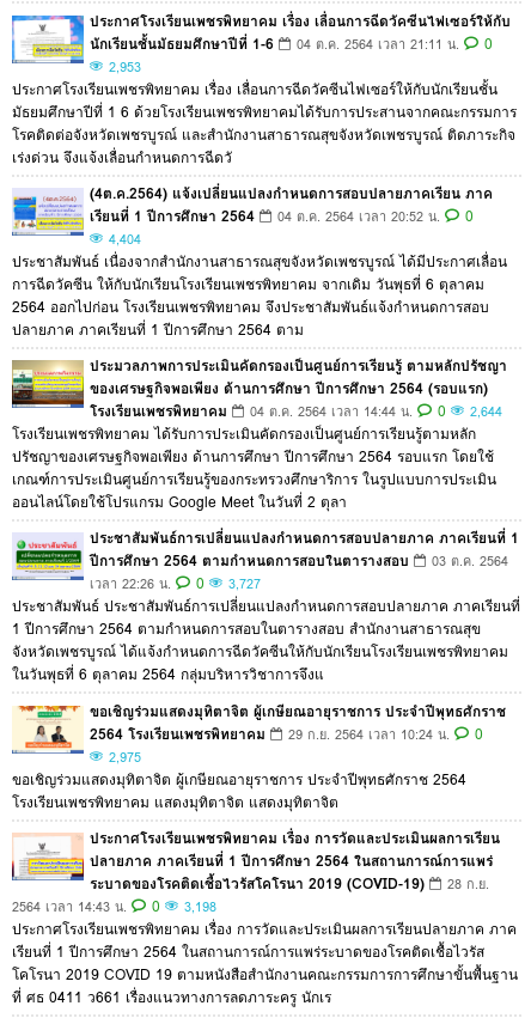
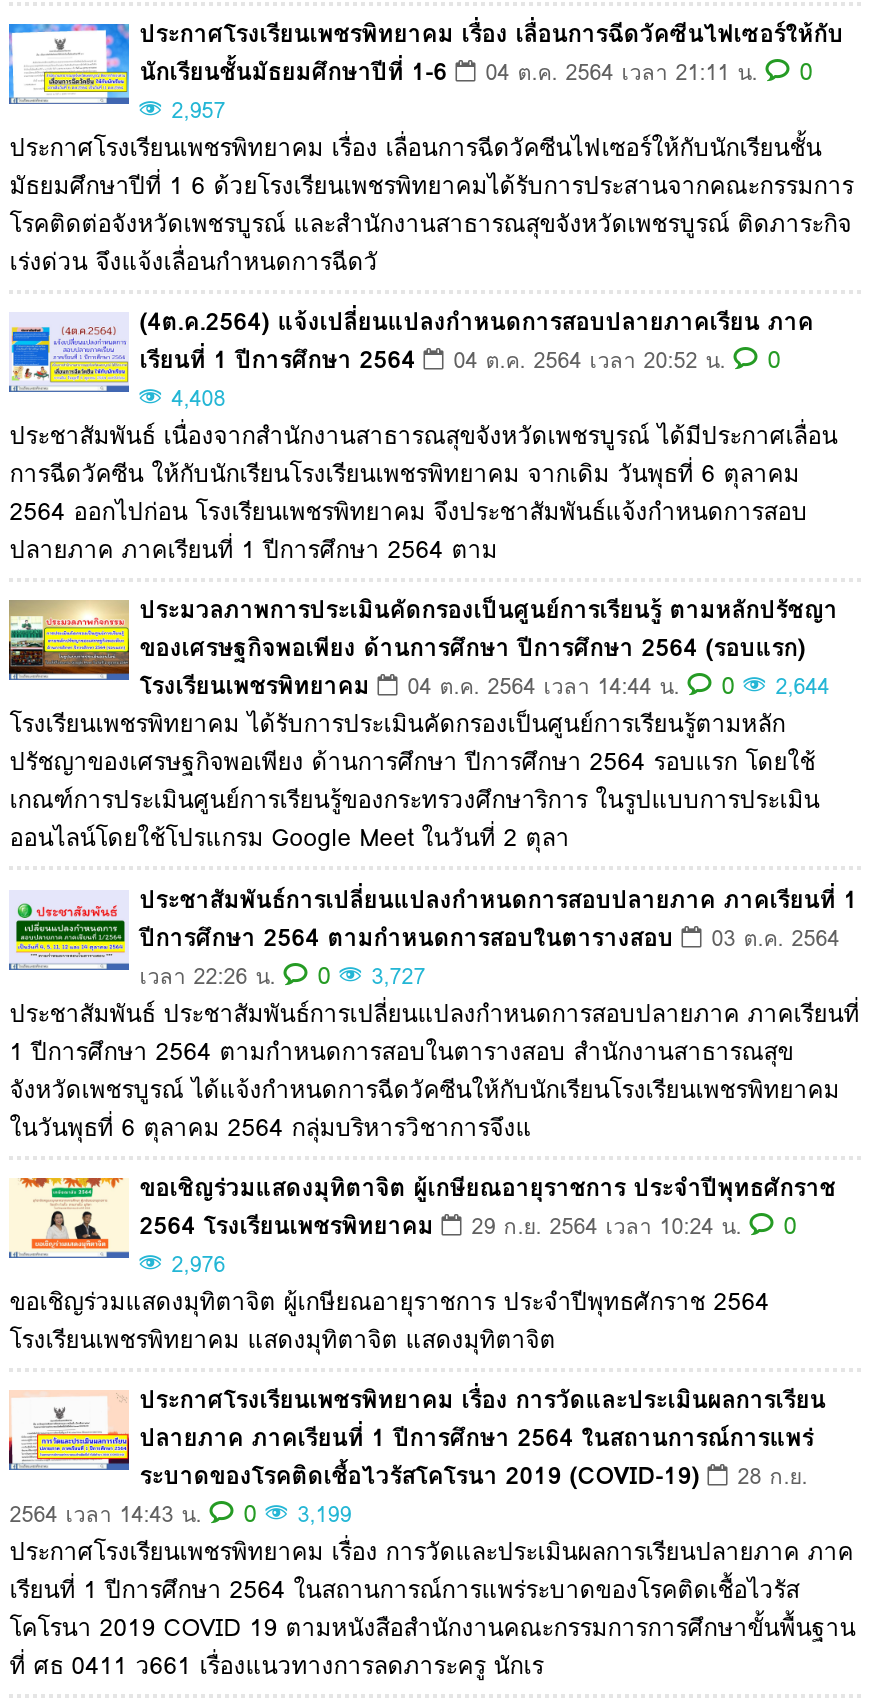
- 2,953
+ 2,957

- 4,404
+ 4,408

- 2,975
+ 2,976

- 2564 เวลา 14:43 น. 0 3,198
+ 2564 เวลา 14:43 น. 0 3,199
